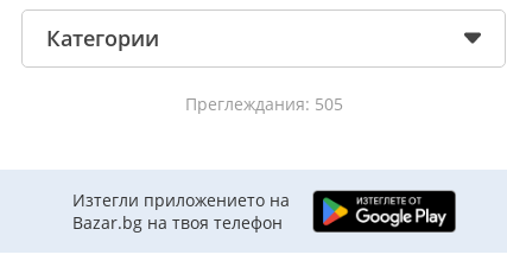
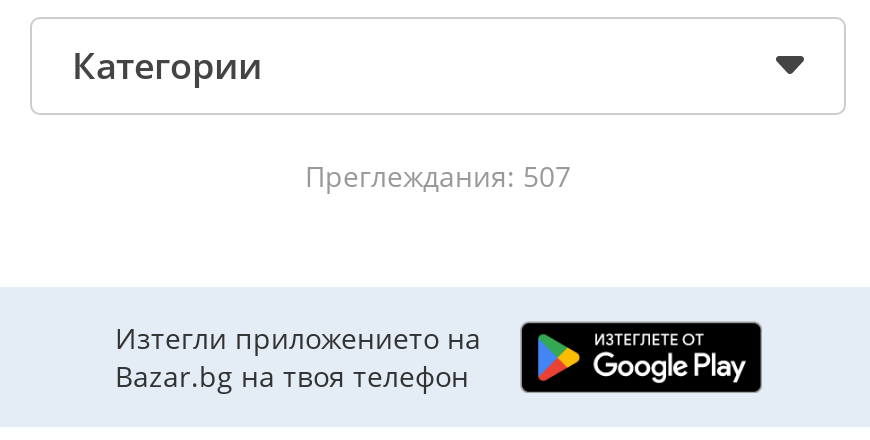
- Преглеждания: 505
+ Преглеждания: 507
